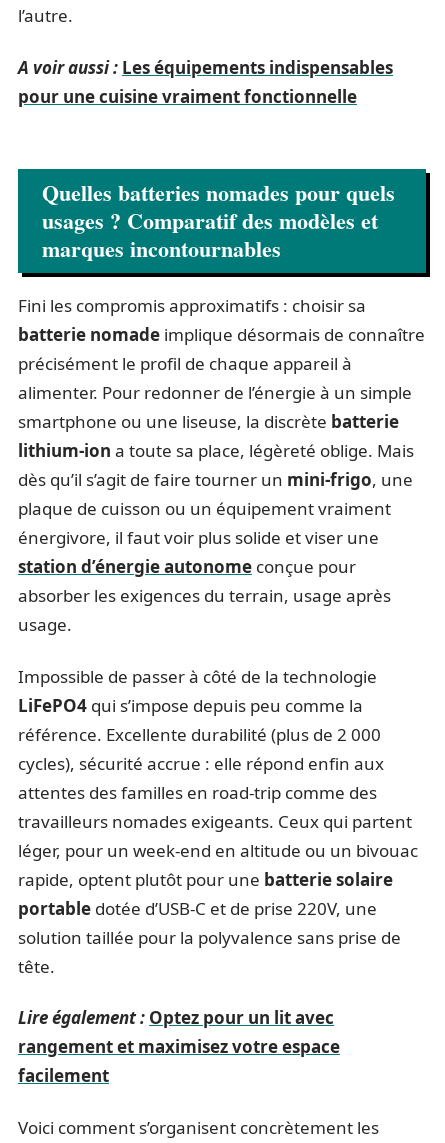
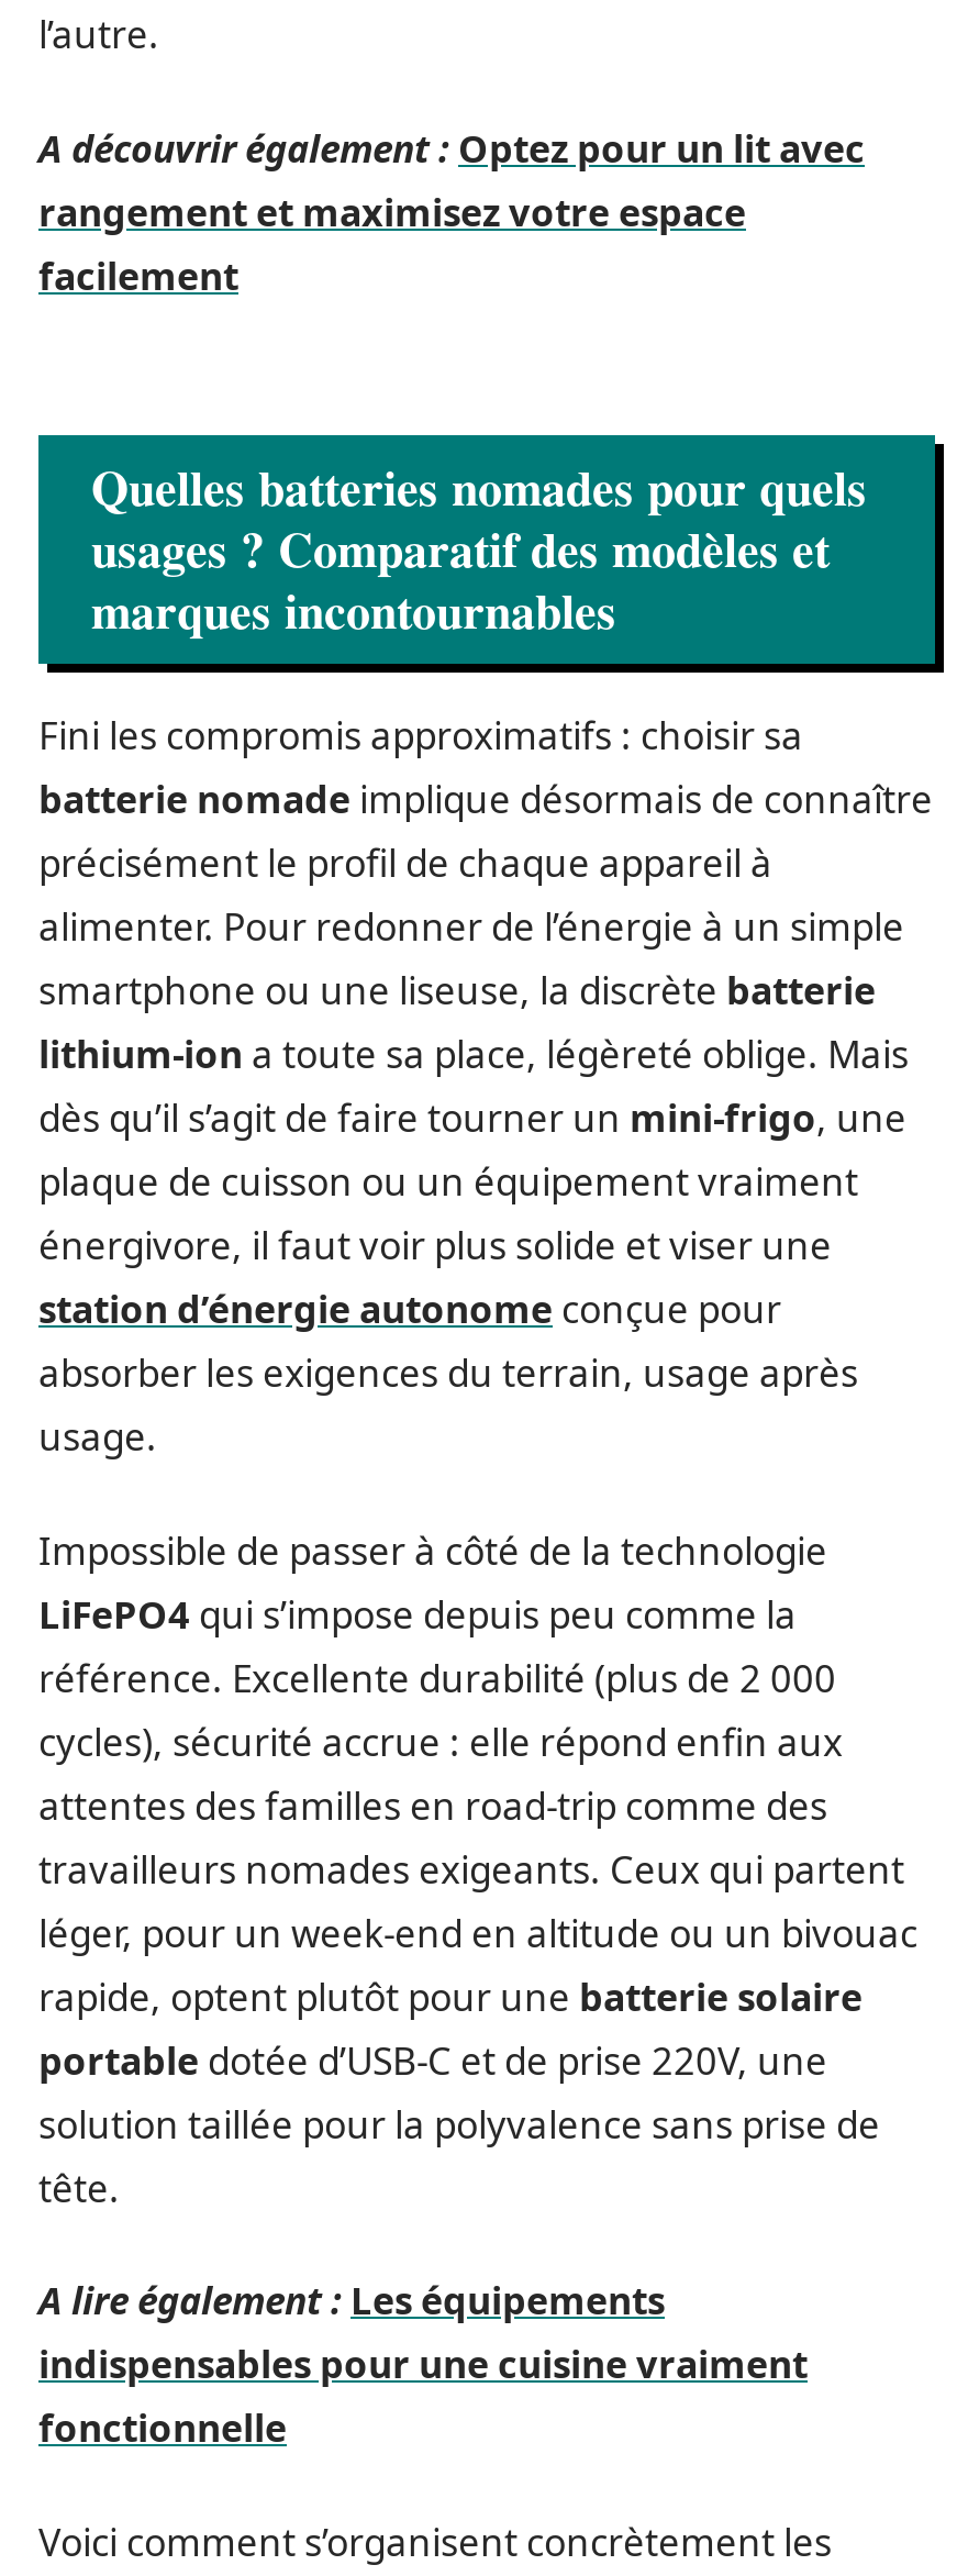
- A voir aussi : Les équipements indispensables
- pour une cuisine vraiment fonctionnelle
+ A découvrir également : Optez pour un lit avec

- Lire également : Optez pour un lit avec
+ A lire également : Les équipements
+ indispensables pour une cuisine vraiment
+ fonctionnelle

moved up: rangement et maximisez votre espace | facilement
